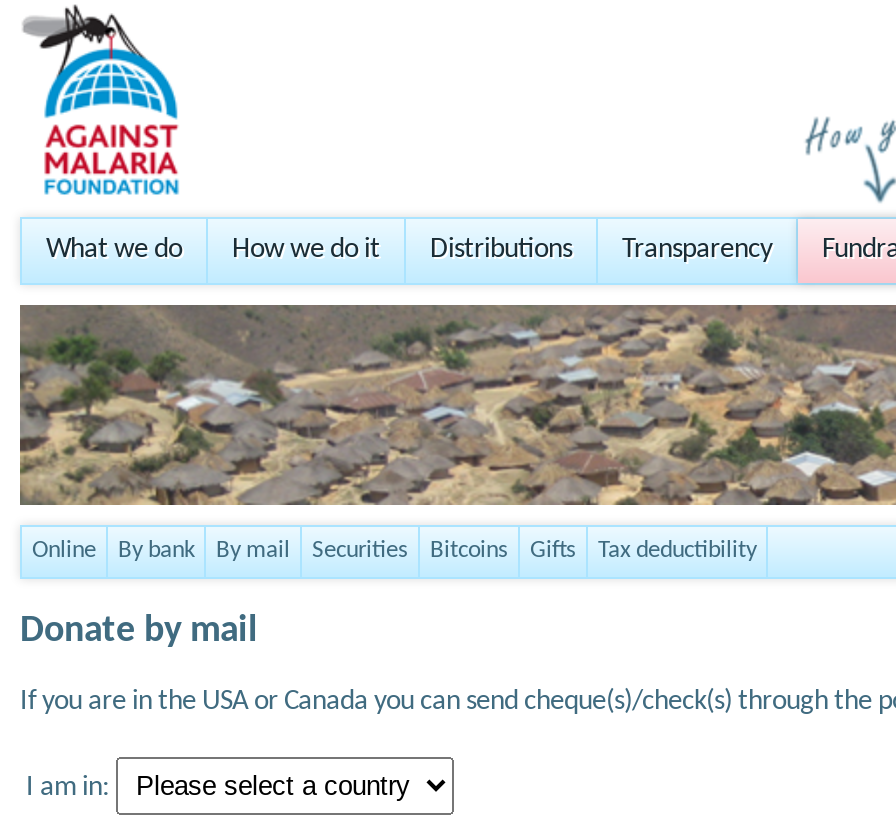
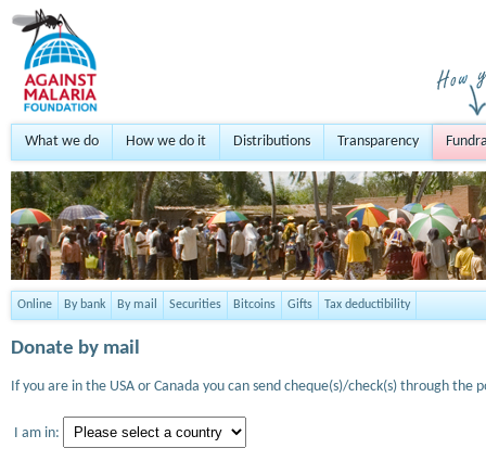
- [image]
+ [image]
